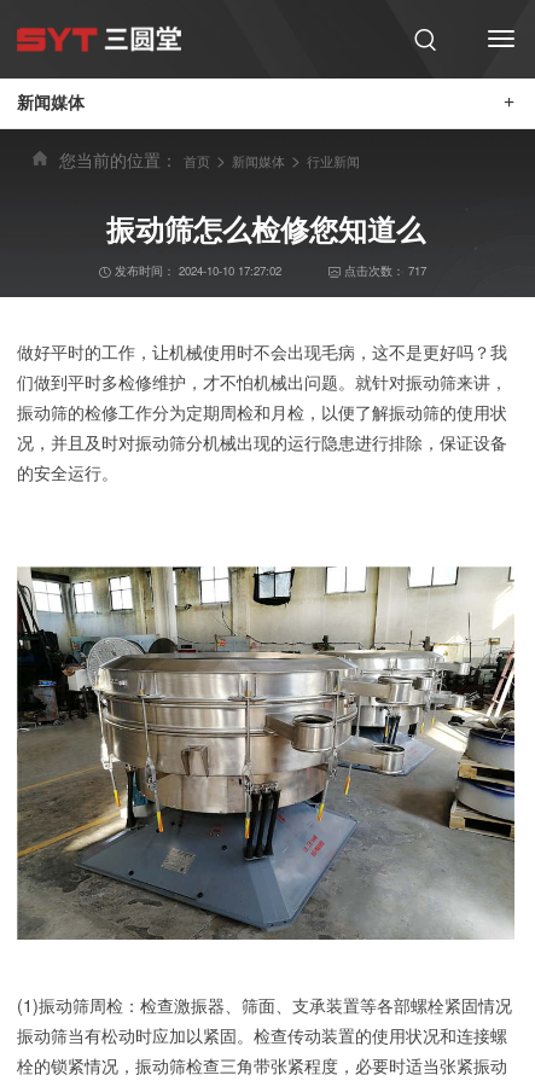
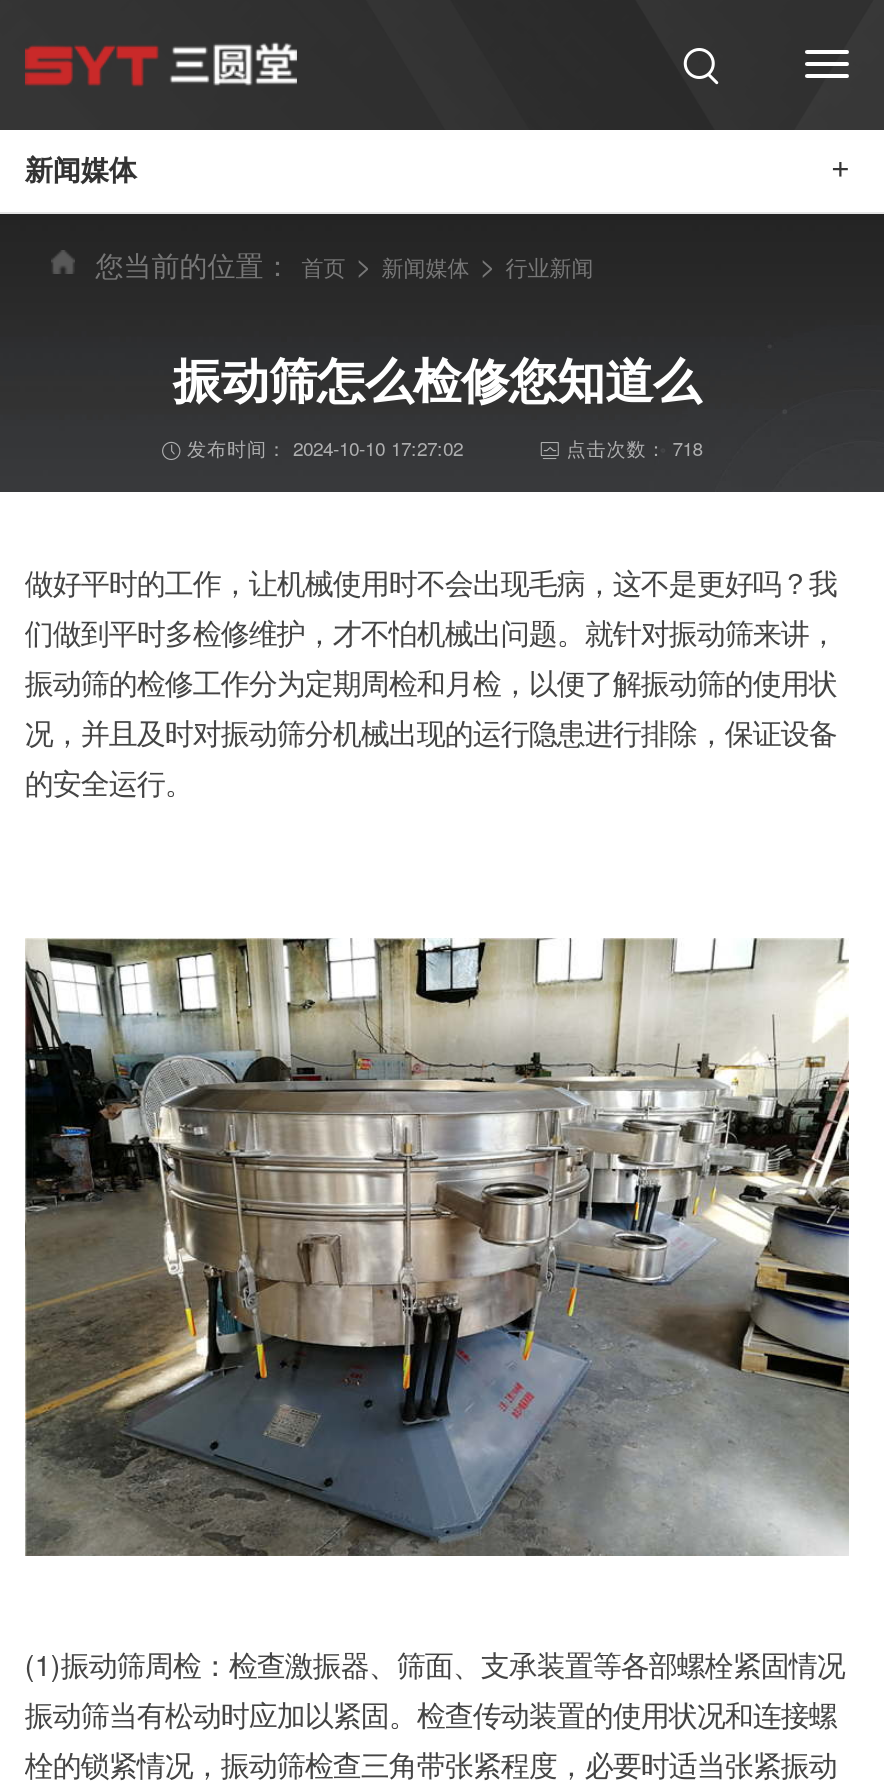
- 点击次数：717
+ 点击次数：718
